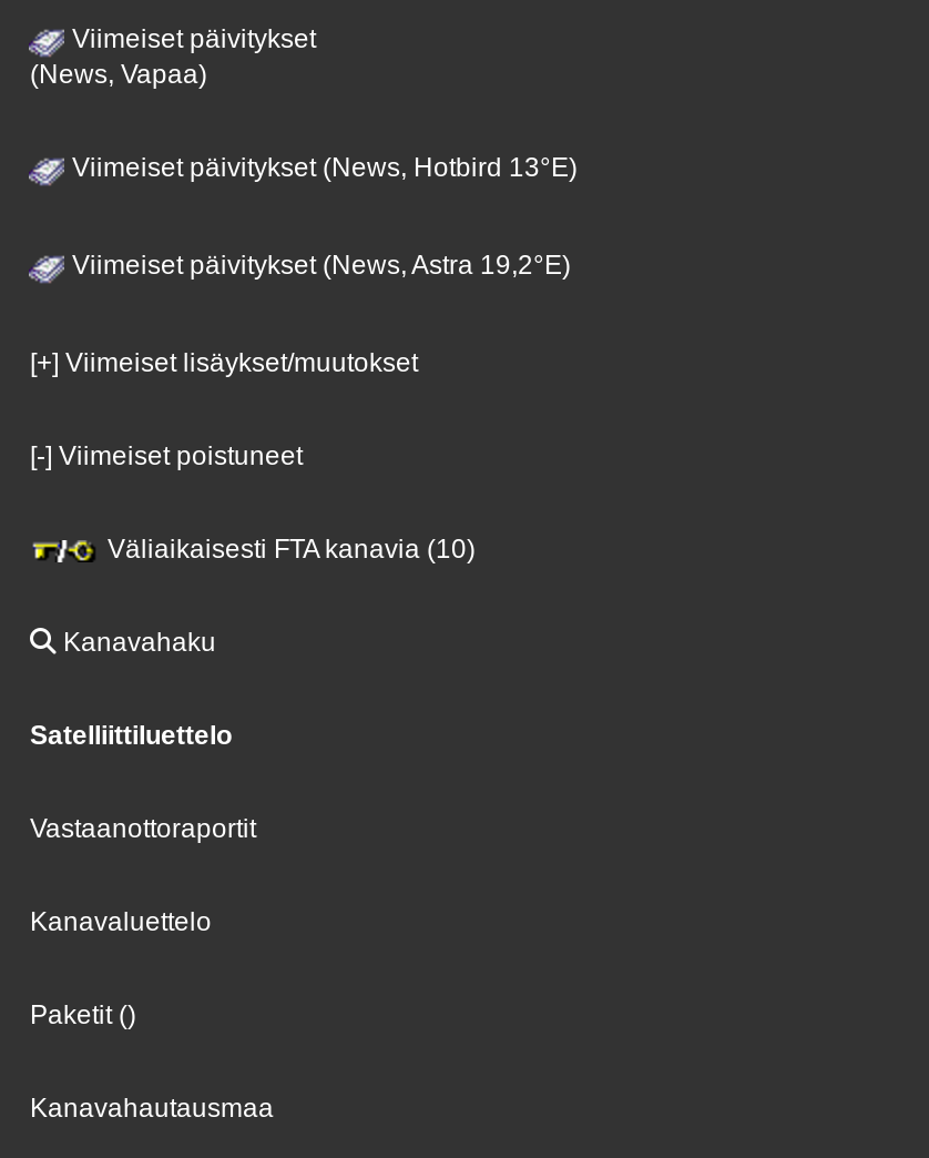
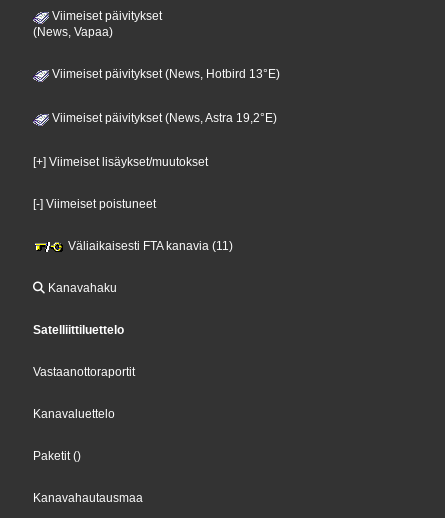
- Väliaikaisesti FTA kanavia (10)
+ Väliaikaisesti FTA kanavia (11)
